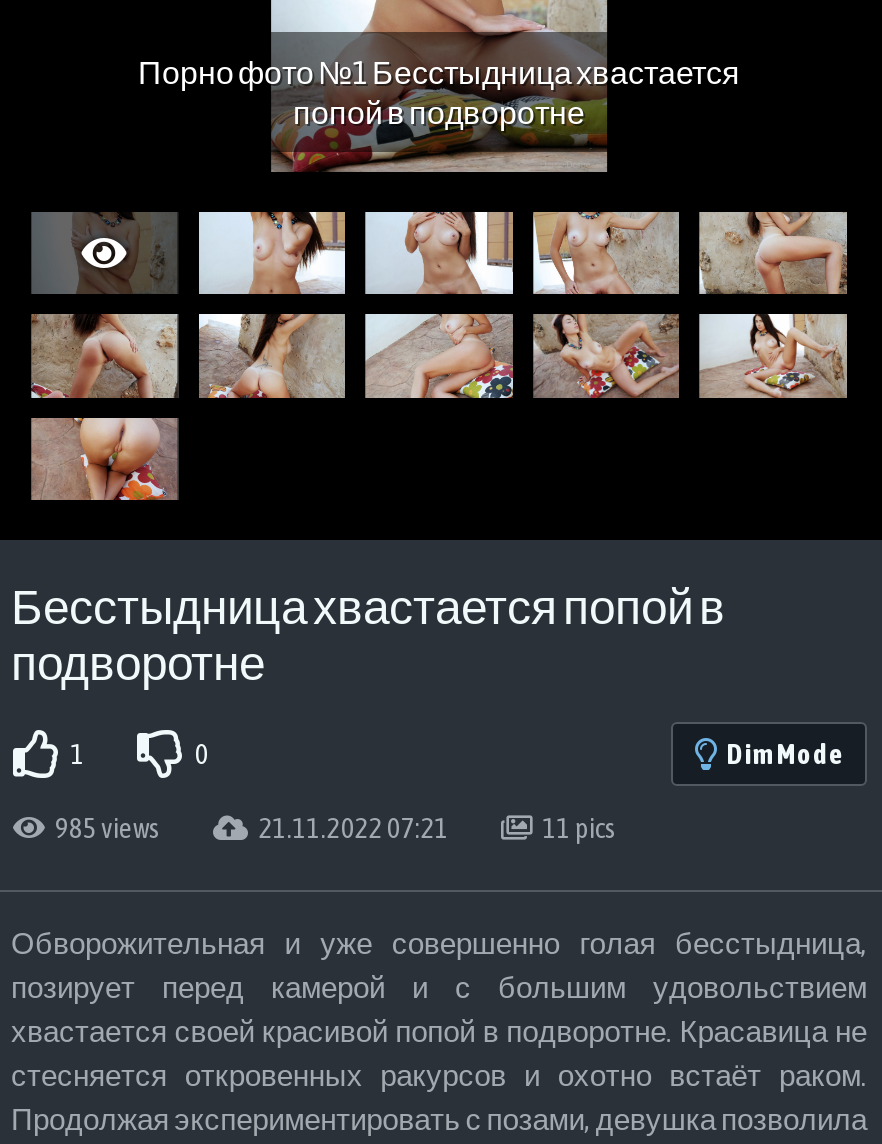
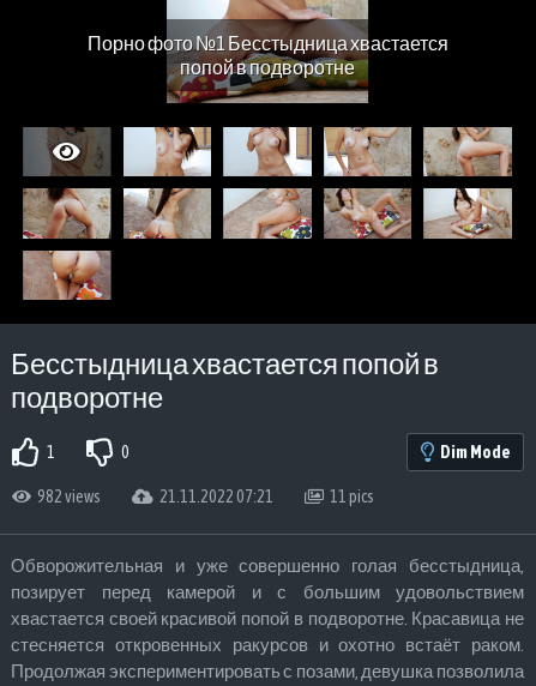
- 985 views
+ 982 views
